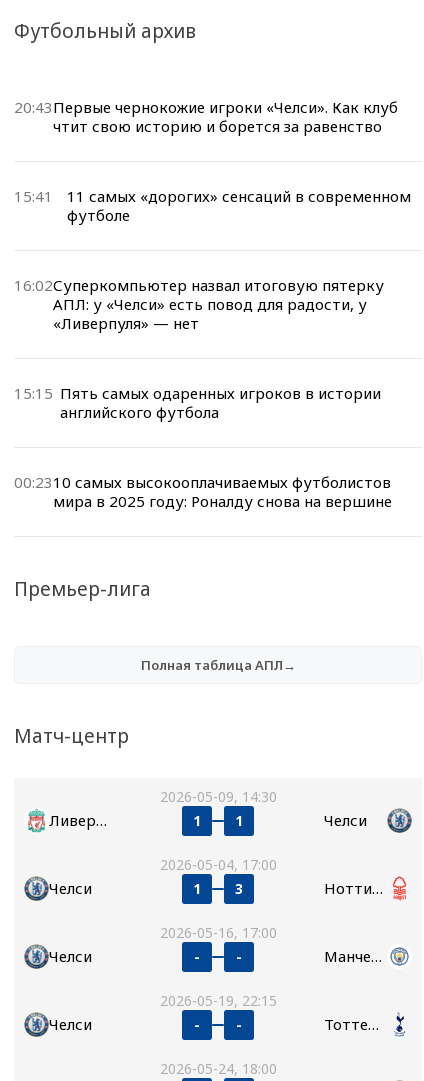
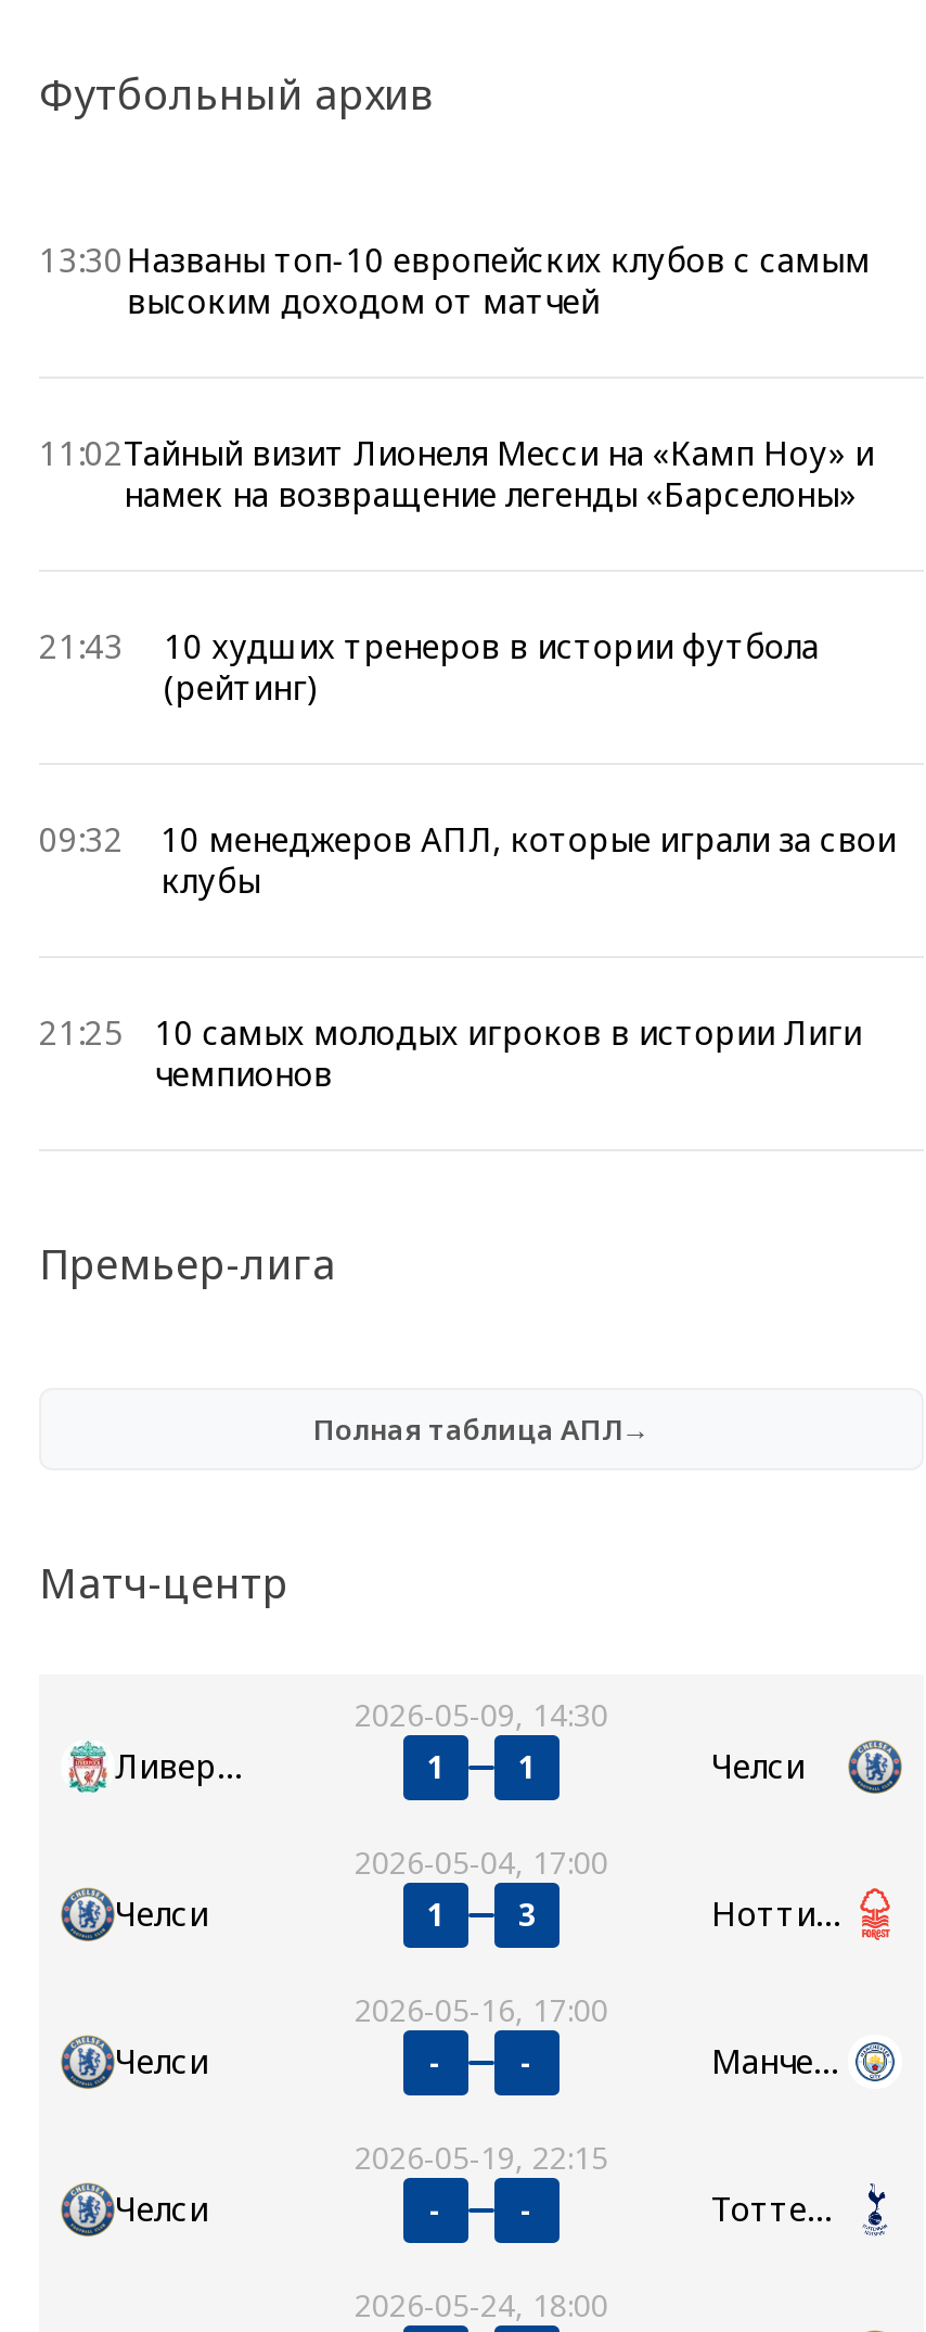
- 20:43 Первые чернокожие игроки «Челси». Как клуб
- чтит свою историю и борется за равенство
+ 13:30 Названы топ-10 европейских клубов с самым
+ высоким доходом от матчей

- 15:41
- 11 самых «дорогих» сенсаций в современном
- футболе
+ 11:02Тайный визит Лионеля Месси на «Камп Ноу» и
+ намек на возвращение легенды «Барселоны»

- 16:02Суперкомпьютер назвал итоговую пятерку
- АПЛ: у «Челси» есть повод для радости, у
- «Ливерпуля» — нет
+ 21:43
+ 10 худших тренеров в истории футбола
+ (рейтинг)

- 15:15 Пять самых одаренных игроков в истории
- английского футбола
+ 09:32
+ 10 менеджеров АПЛ, которые играли за свои
+ клубы

- 00:2310 самых высокооплачиваемых футболистов
- мира в 2025 году: Роналду снова на вершине
+ 21:25
+ 10 самых молодых игроков в истории Лиги
+ чемпионов
